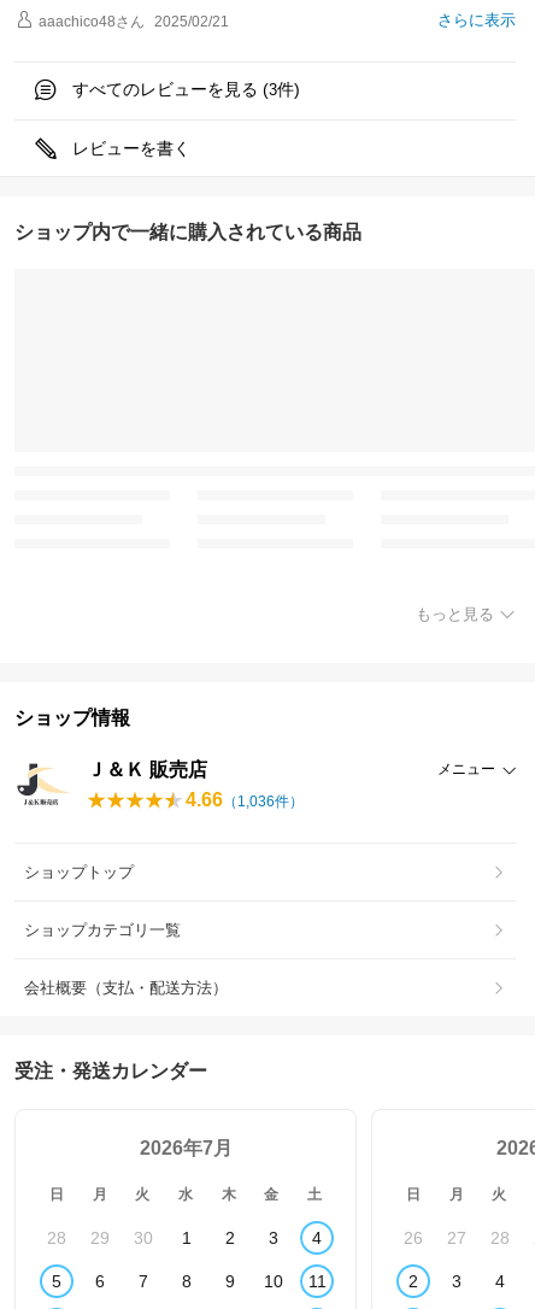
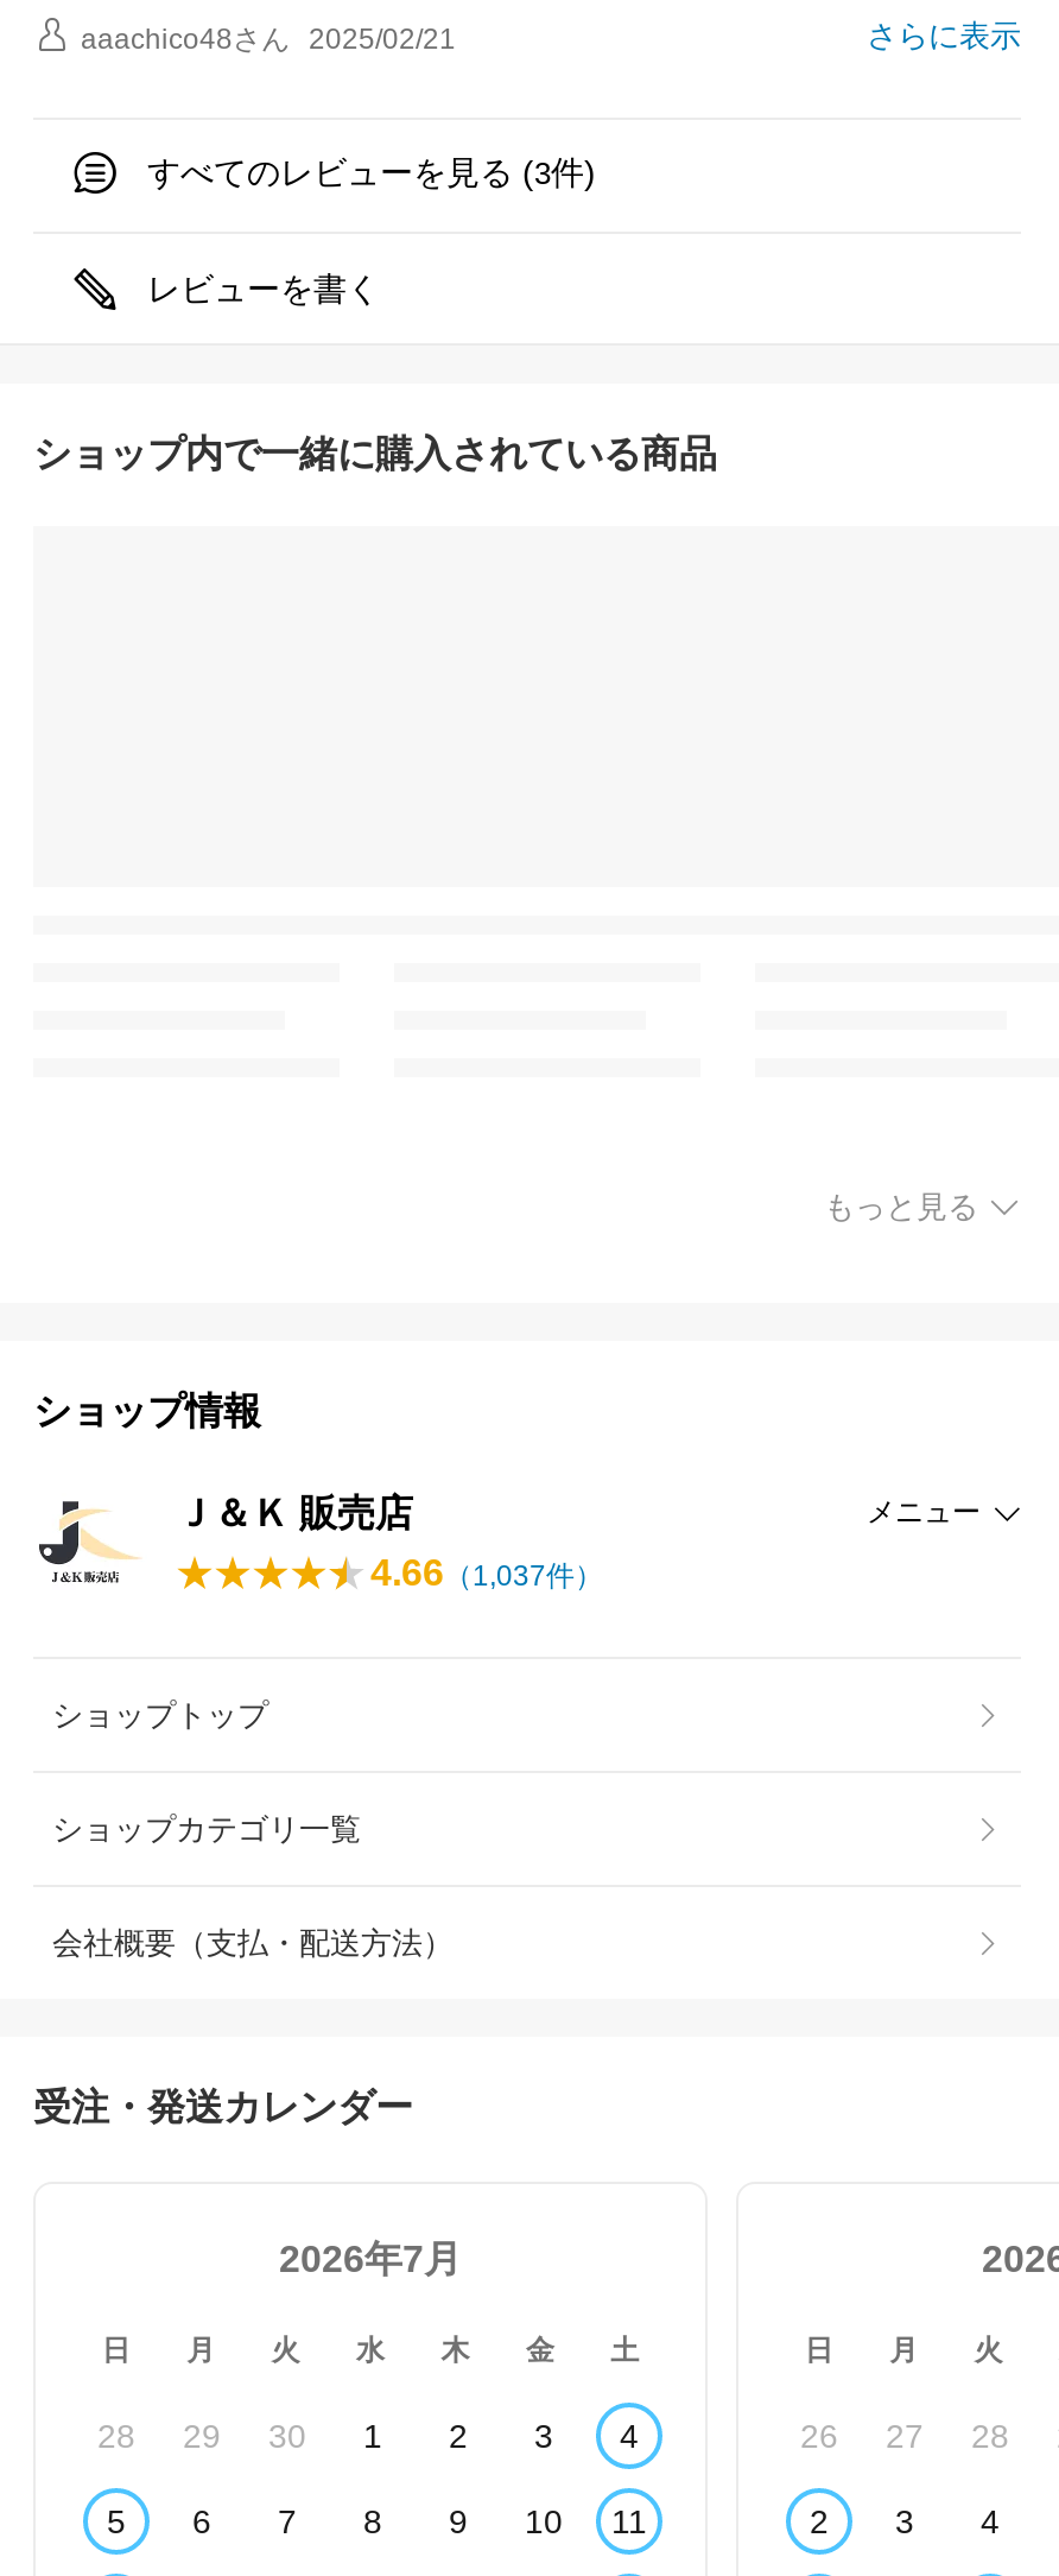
- 4.66（1,036件）
+ 4.66（1,037件）
